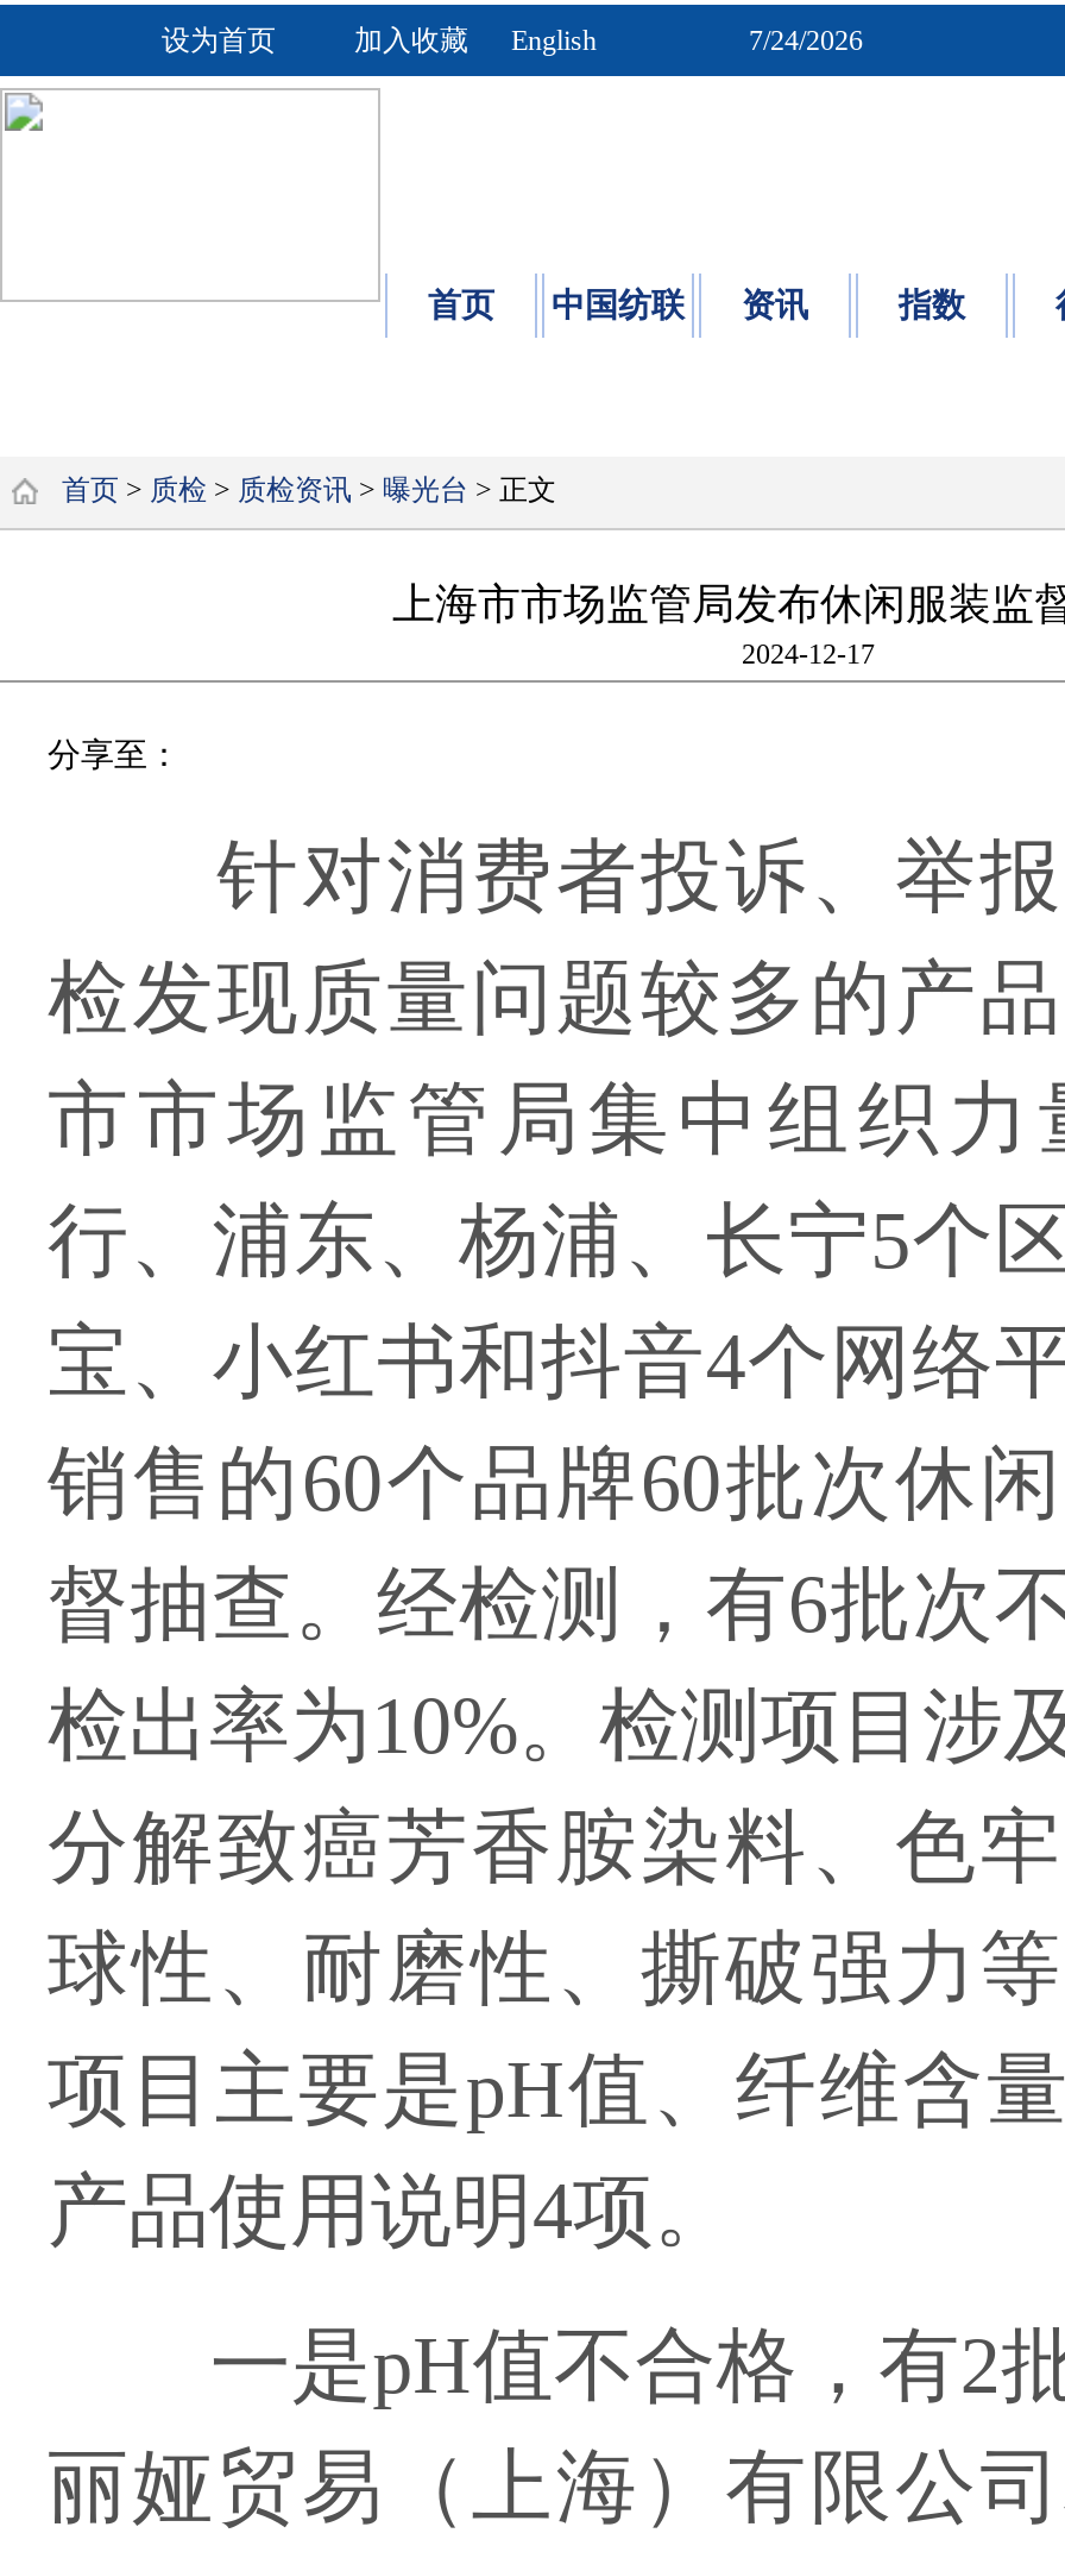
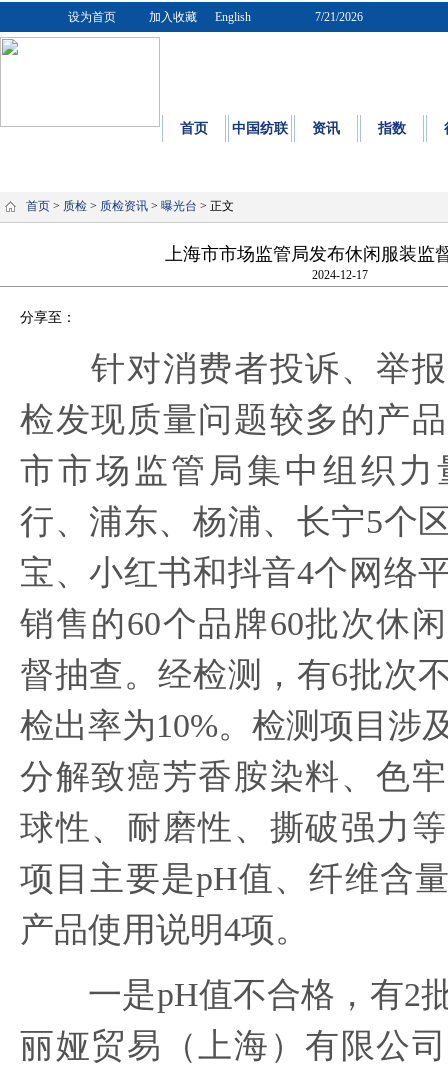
- 7/24/2026
+ 7/21/2026
